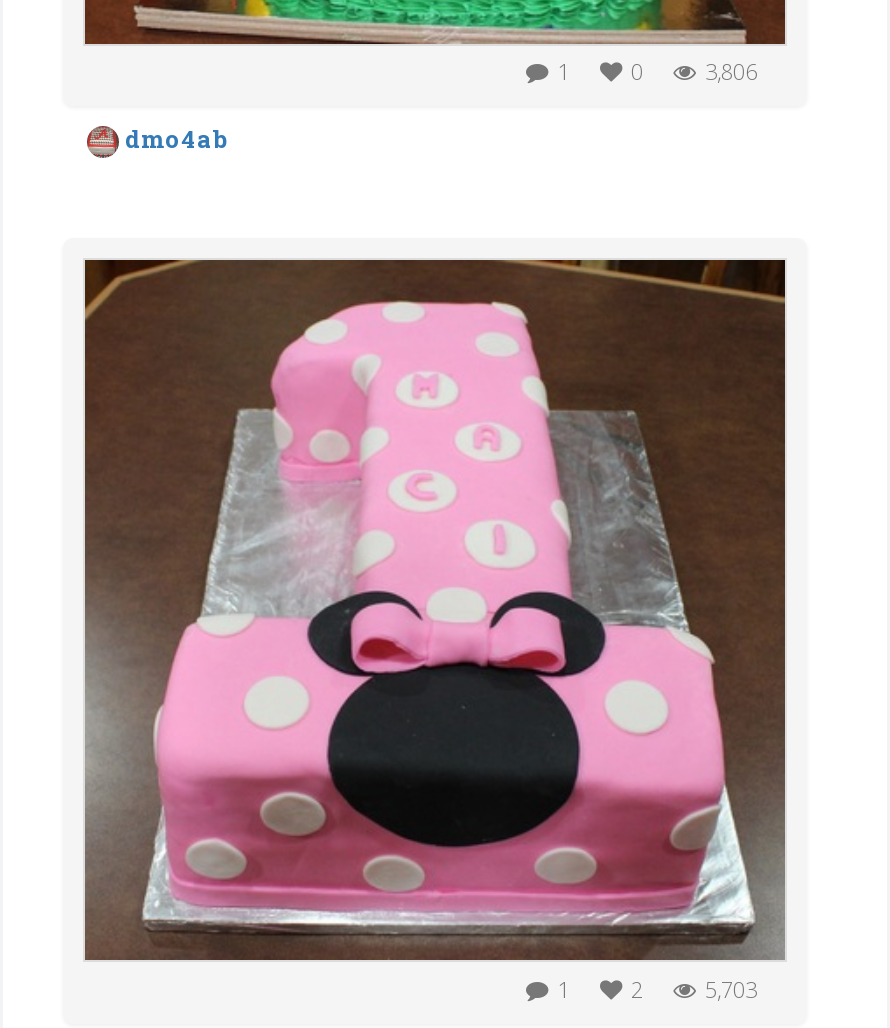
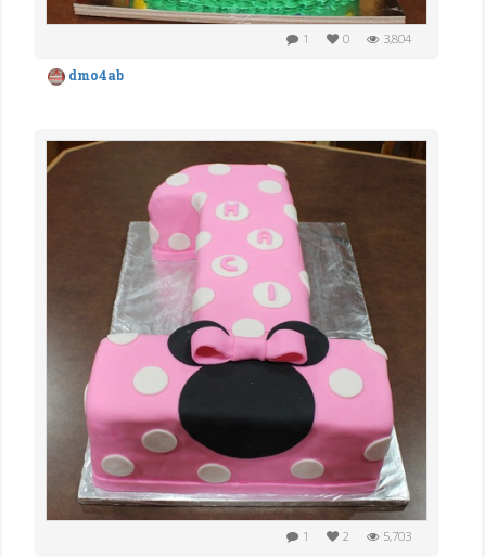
- 1 0 3,806
+ 1 0 3,804
